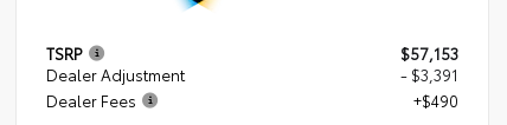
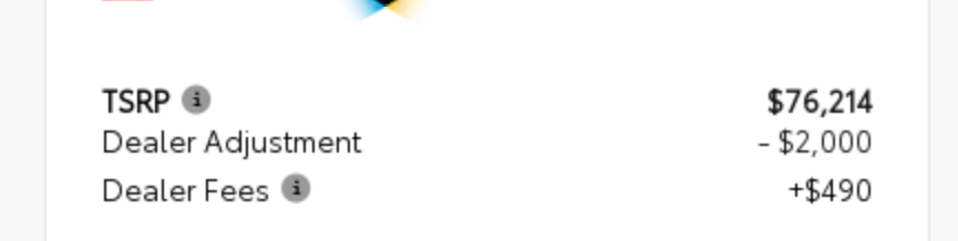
- $57,153
+ $76,214

- - $3,391
+ - $2,000
